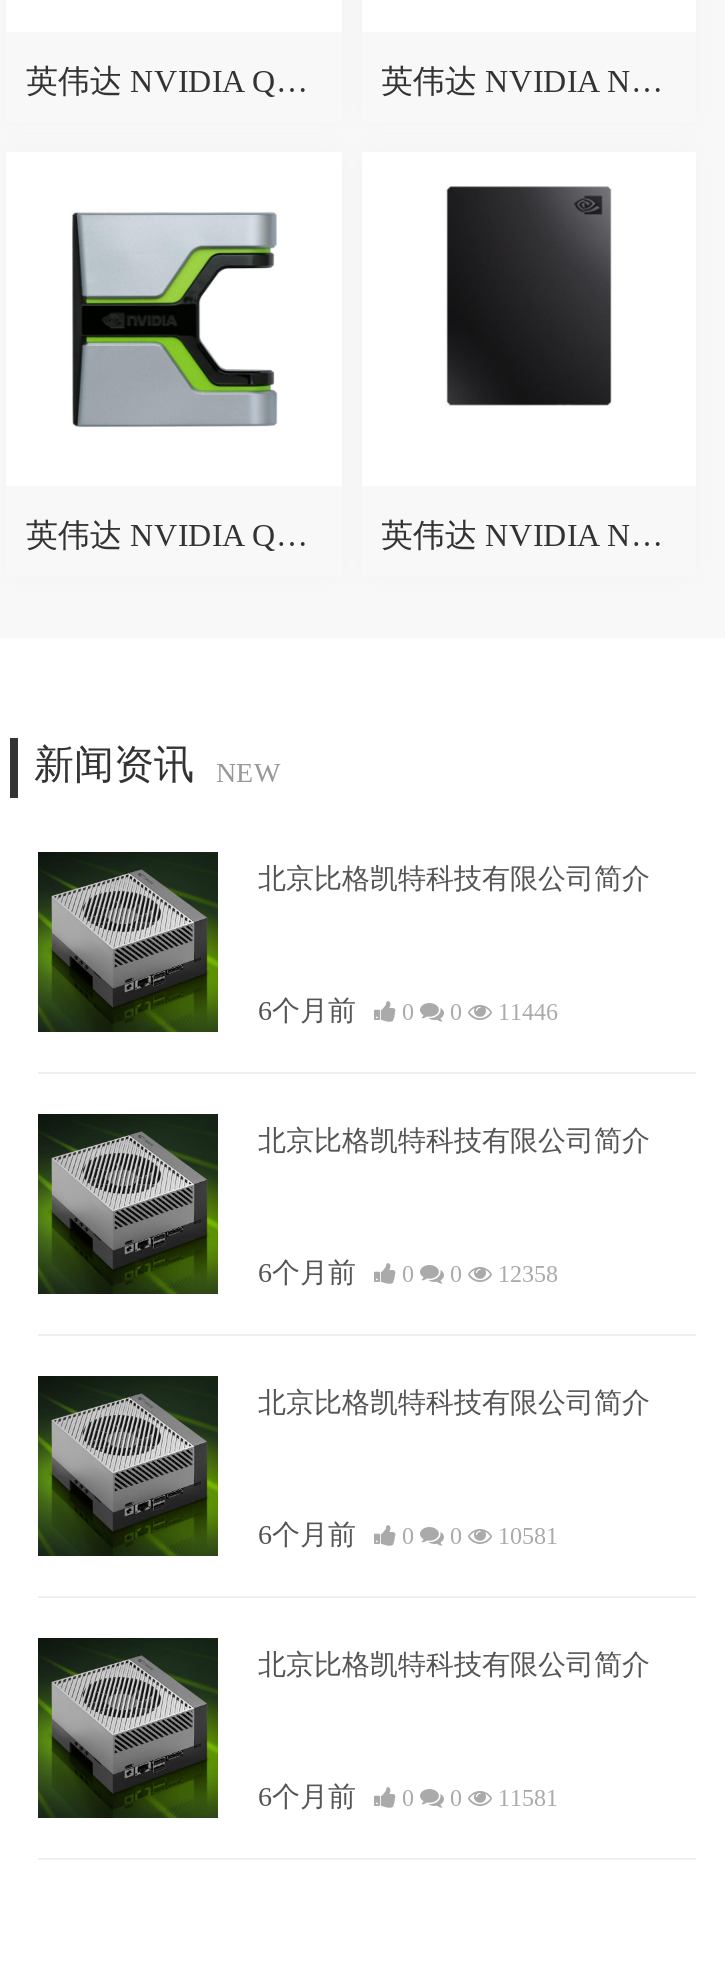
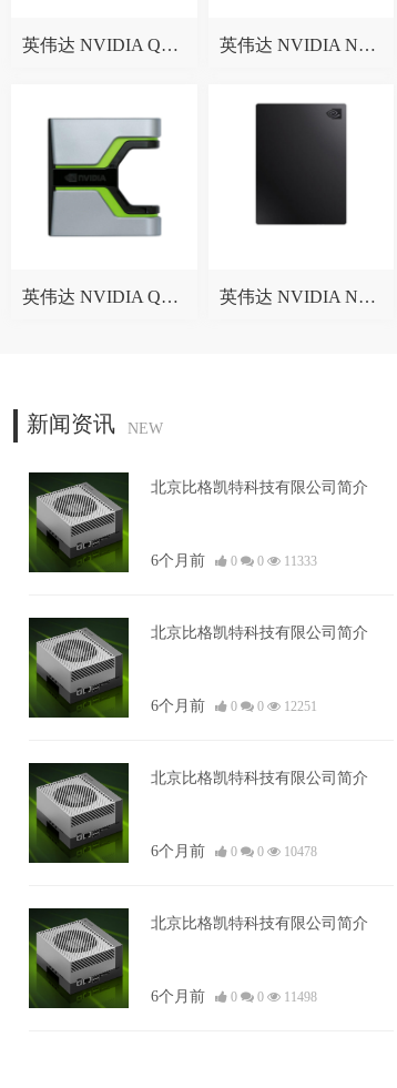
- 6个月前 0 0 11446
+ 6个月前 0 0 11333

- 6个月前 0 0 12358
+ 6个月前 0 0 12251

- 6个月前 0 0 10581
+ 6个月前 0 0 10478

- 6个月前 0 0 11581
+ 6个月前 0 0 11498
